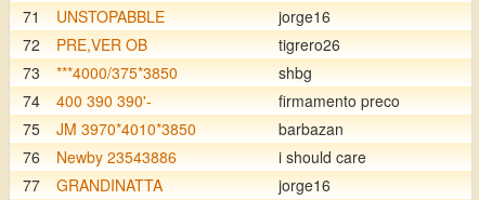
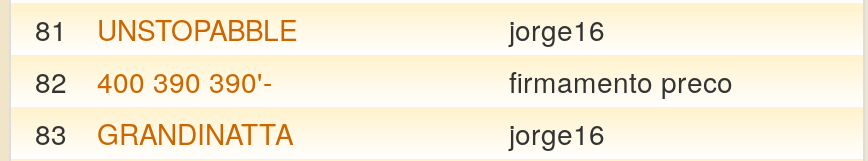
- 71 UNSTOPABBLE
+ 81 UNSTOPABBLE

- 72
- PRE,VER OB
- tigrero26
- 73
- ***4000/375*3850
- shbg
- 74
+ 82

- 75
- JM 3970*4010*3850
- barbazan
- 76
- Newby 23543886
- i should care
- 77
+ 83
